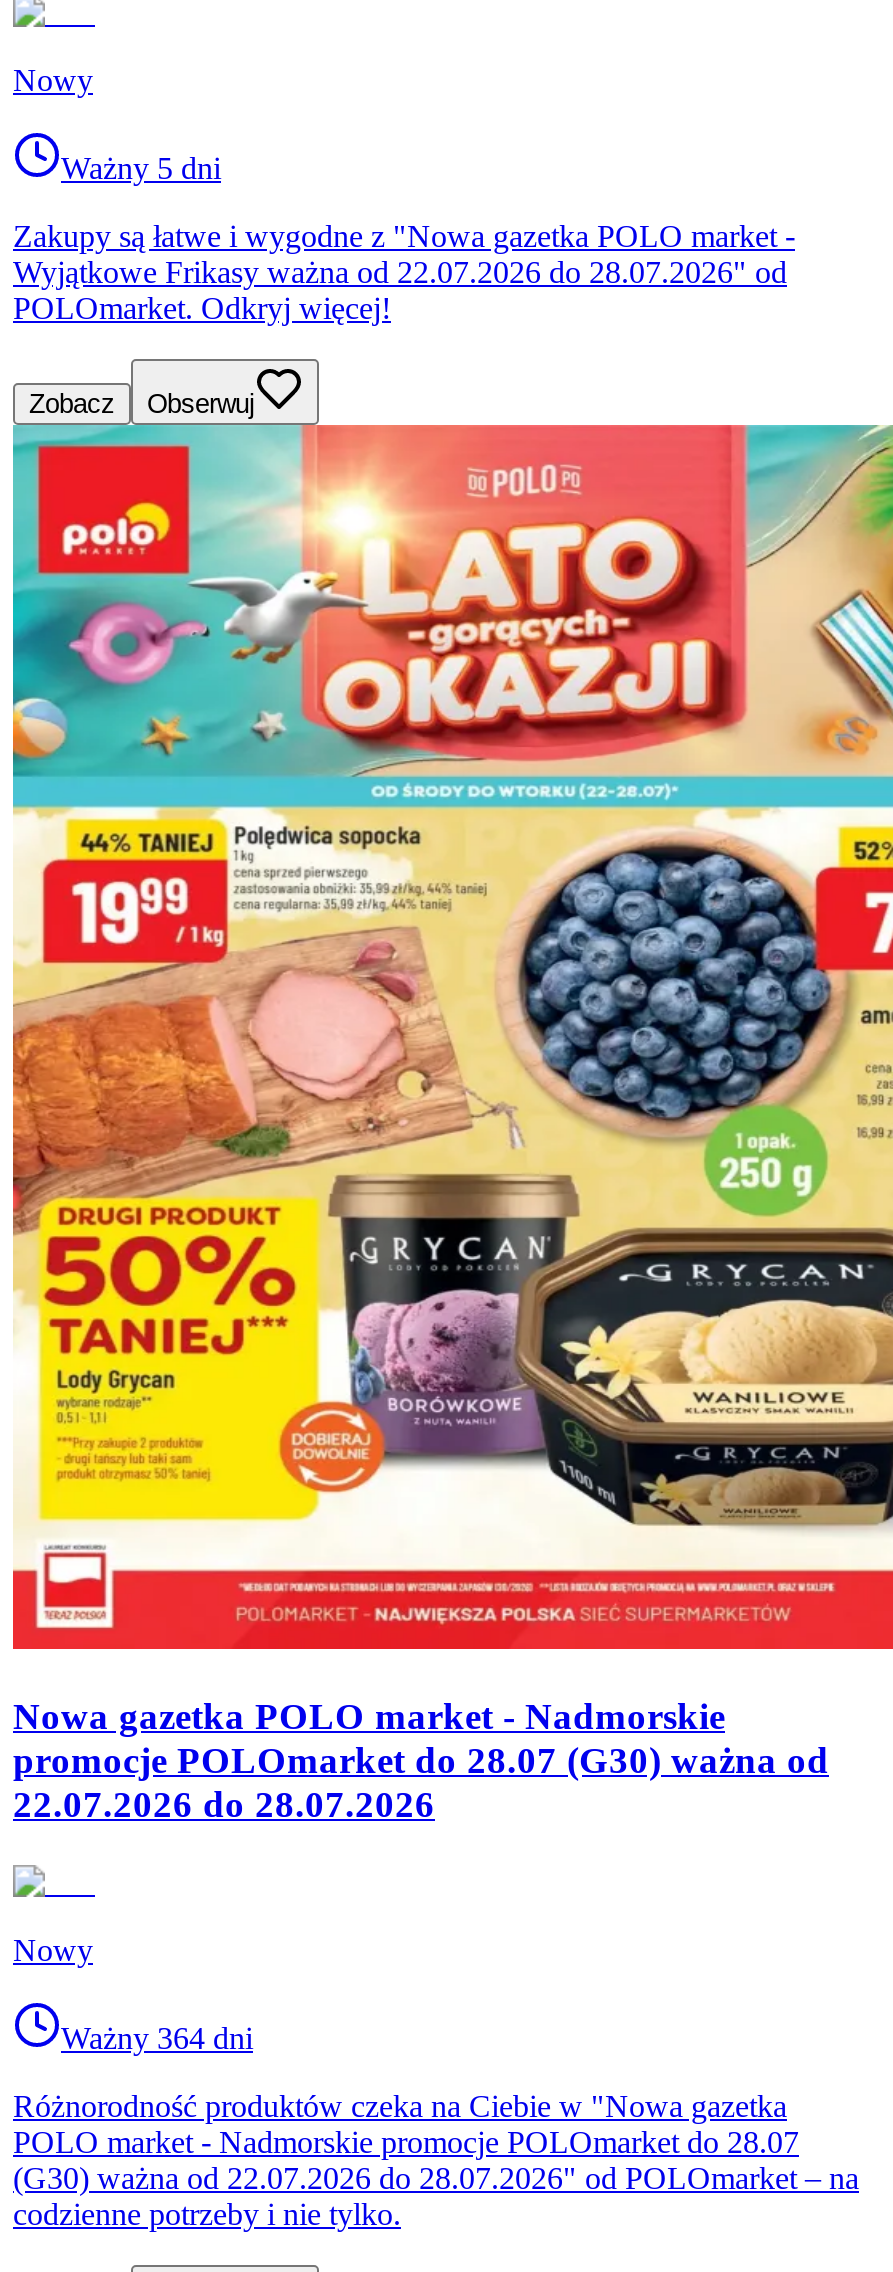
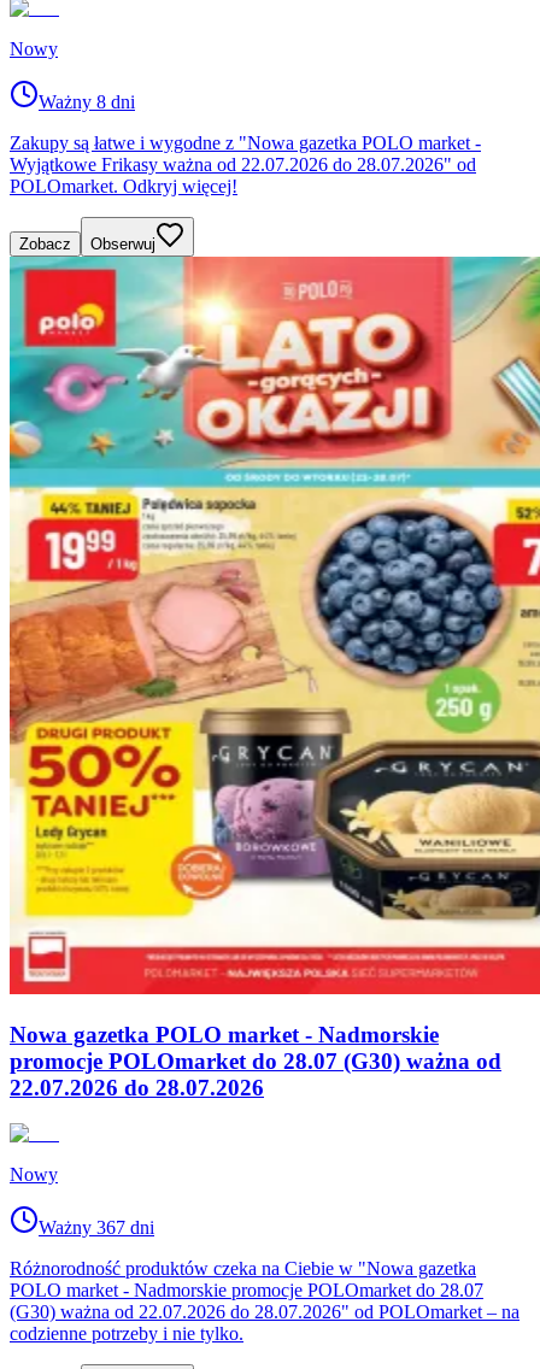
- Ważny 5 dni
+ Ważny 8 dni

- Ważny 364 dni
+ Ważny 367 dni
